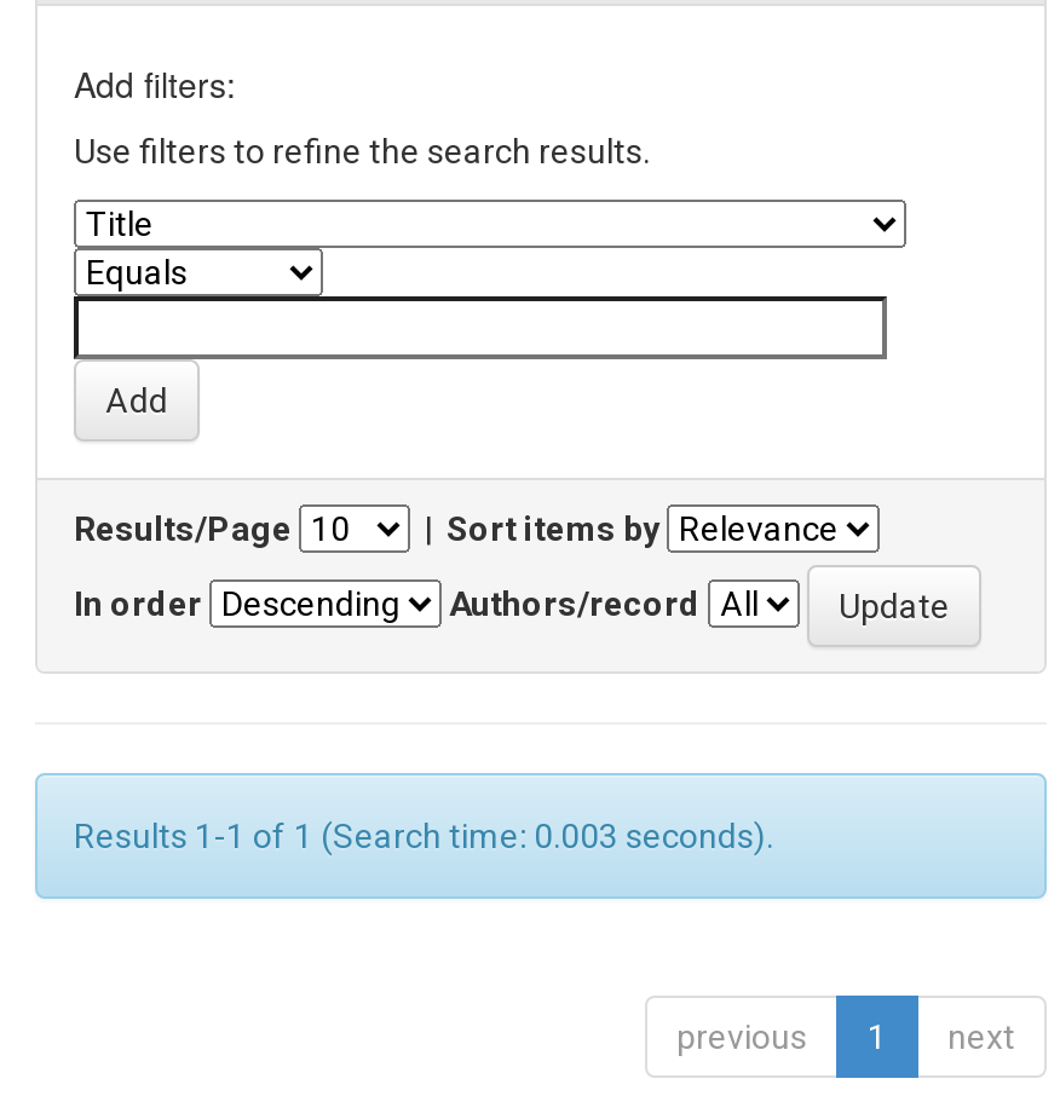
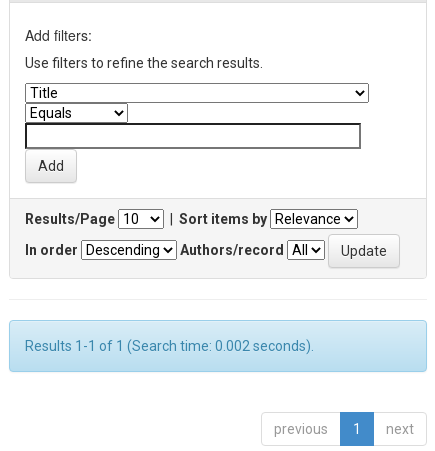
- Results 1-1 of 1 (Search time: 0.003 seconds).
+ Results 1-1 of 1 (Search time: 0.002 seconds).
